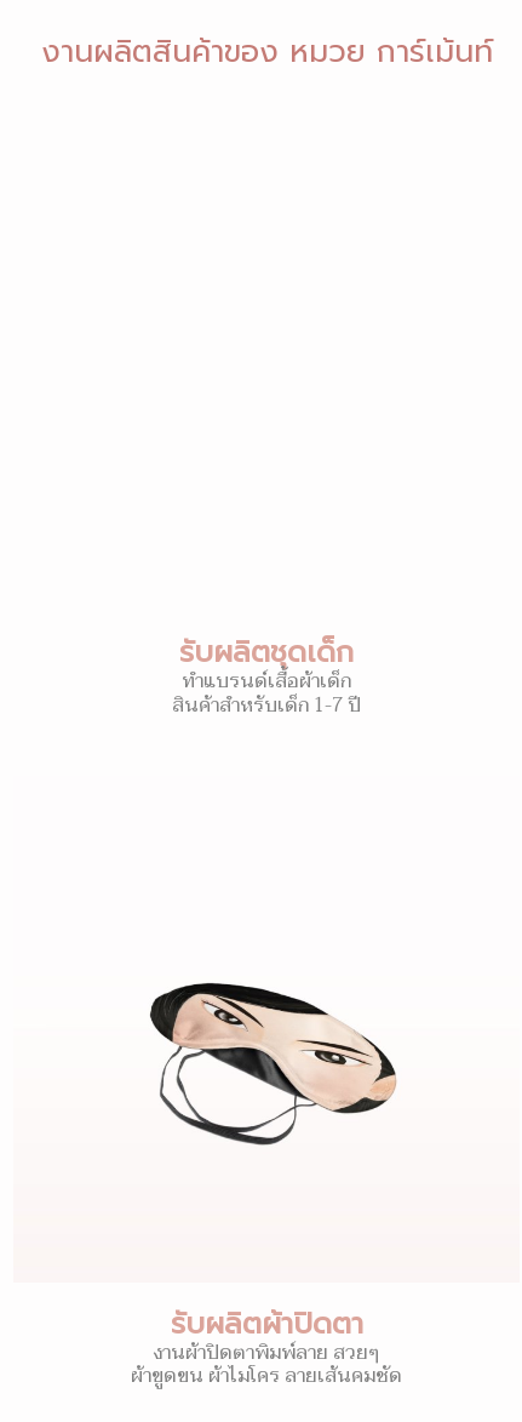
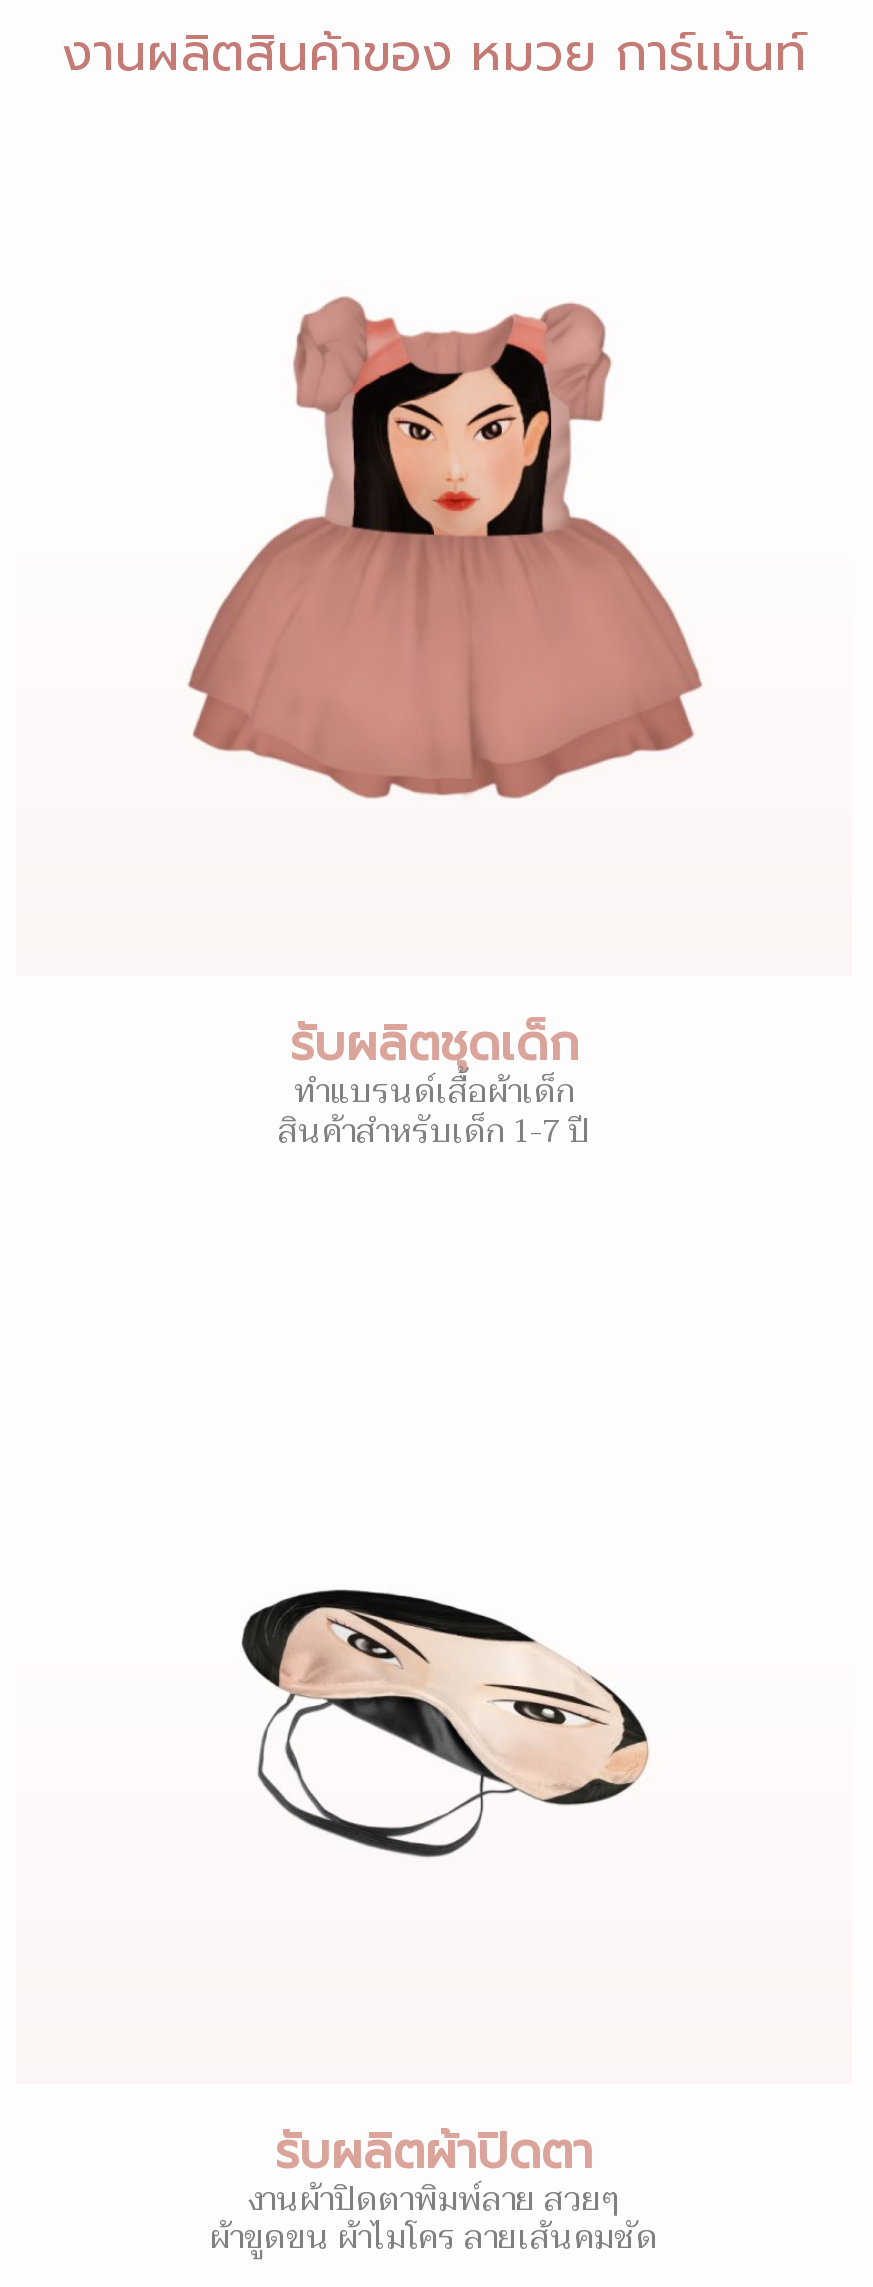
+ [image]
